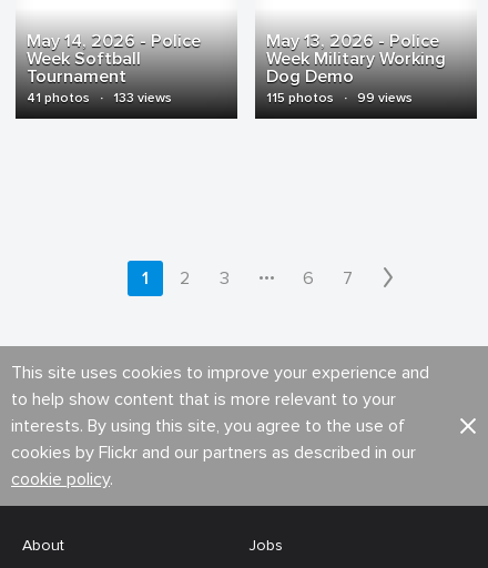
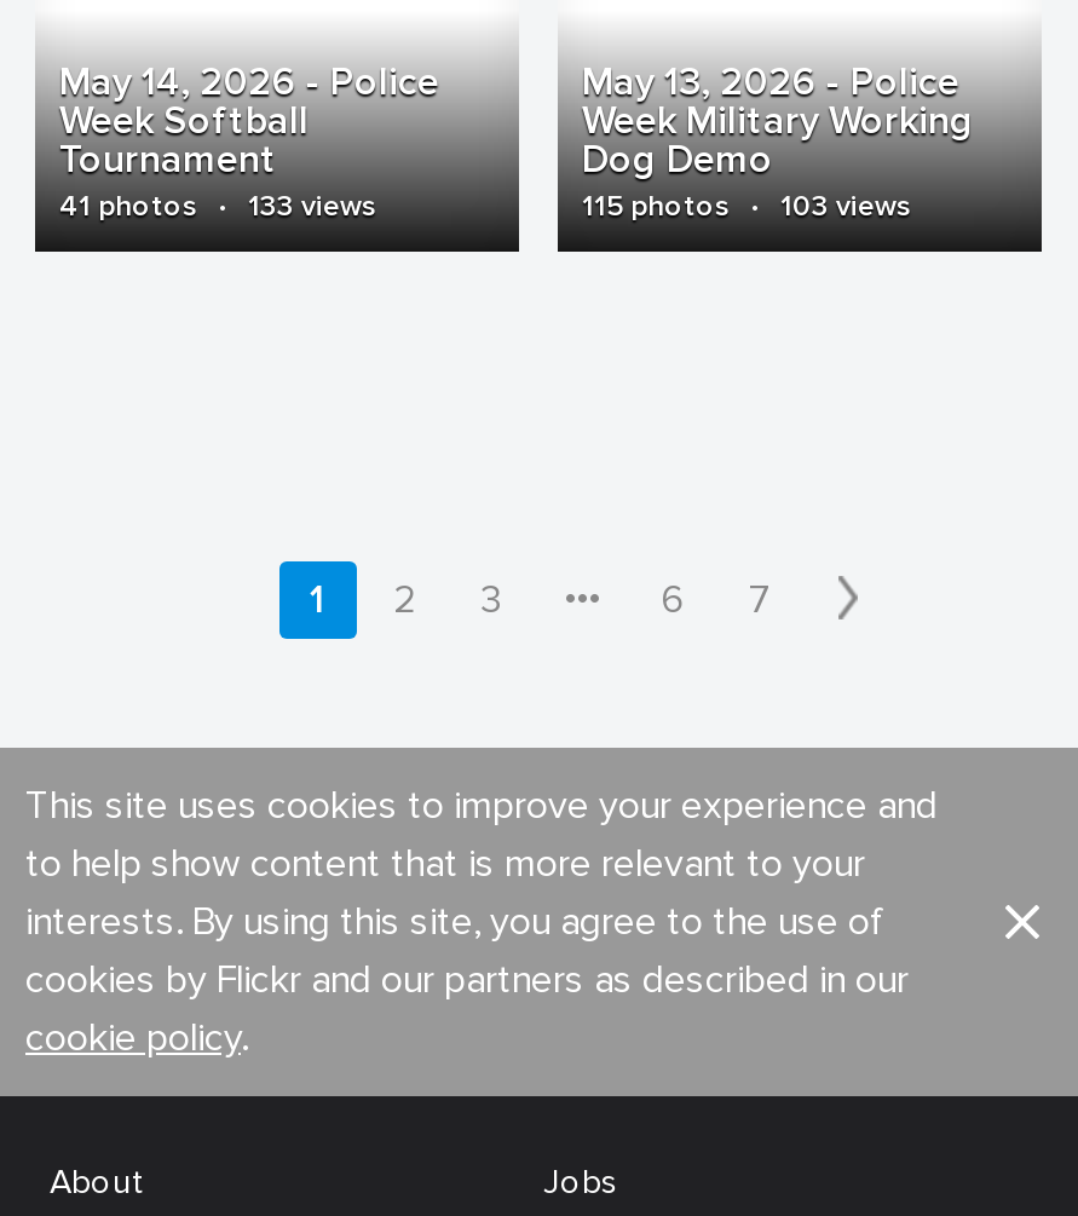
- 115 photos · 99 views
+ 115 photos · 103 views
